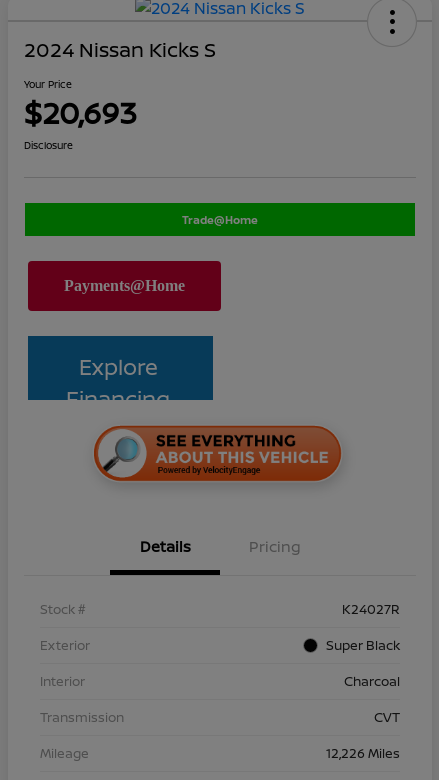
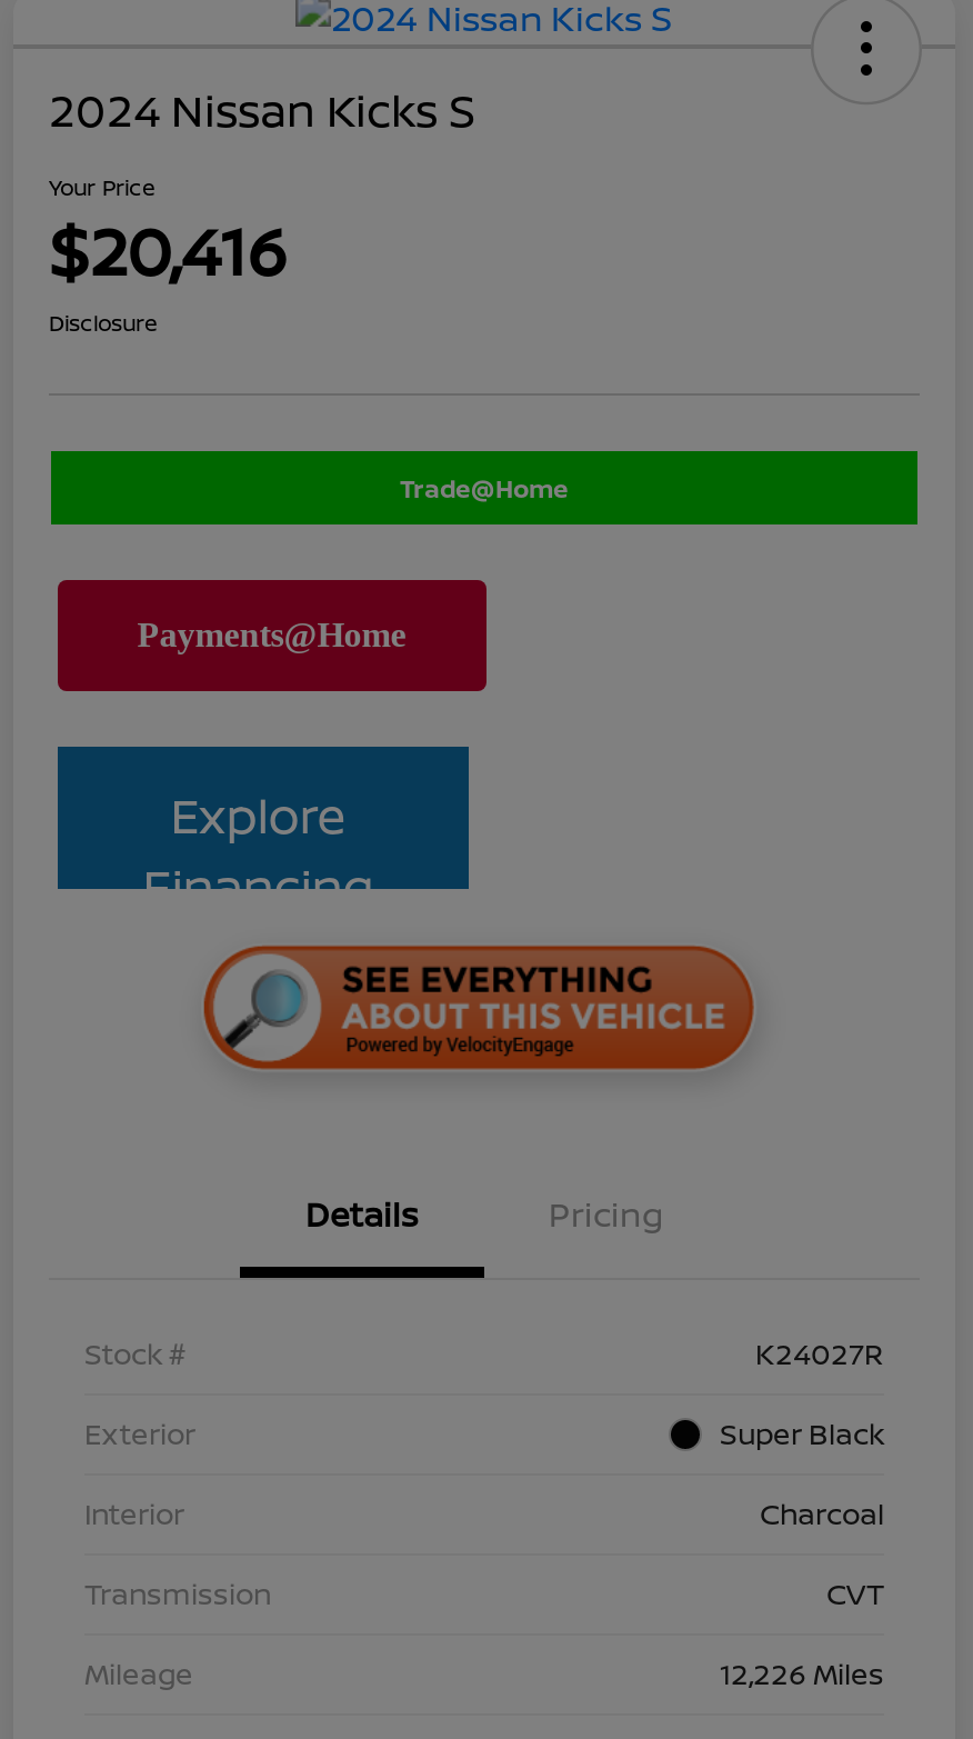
- $20,693
+ $20,416
